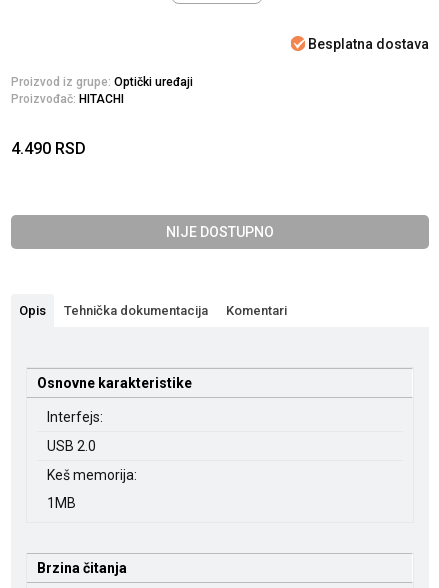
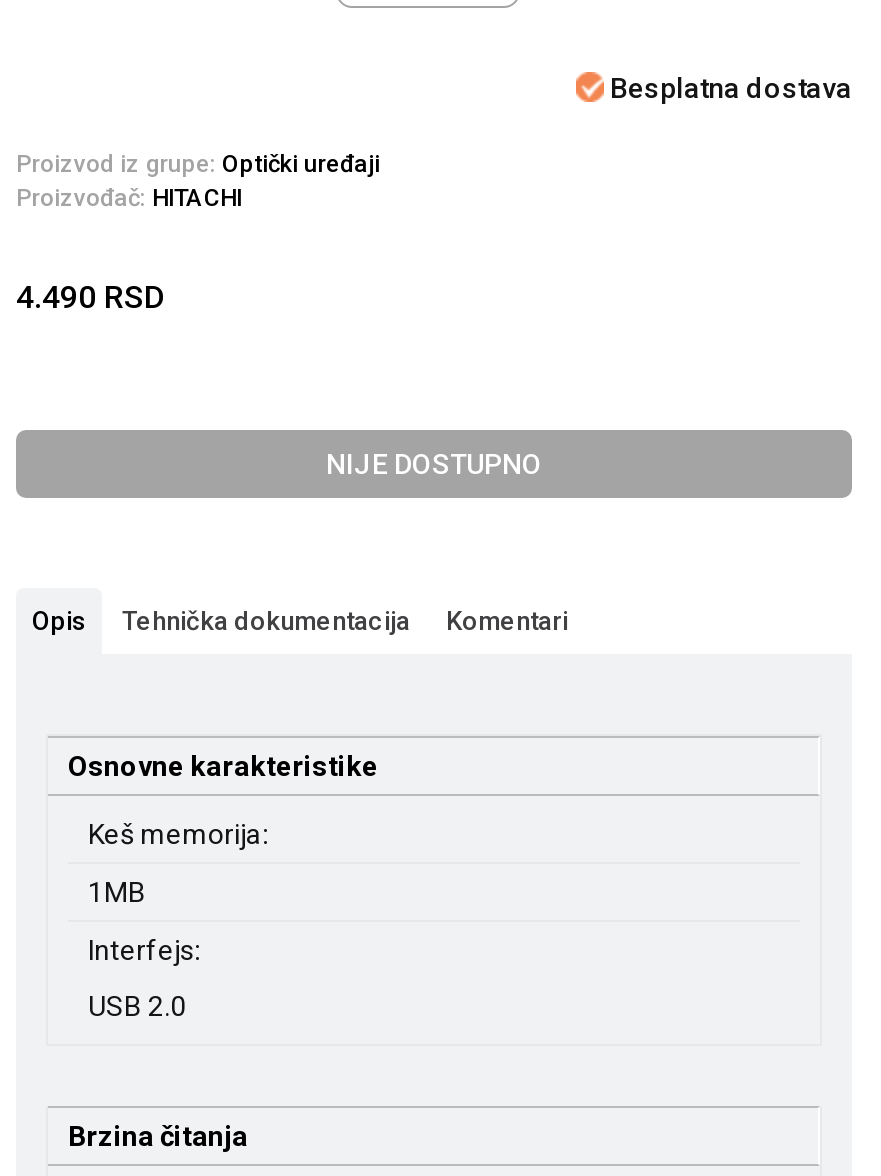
moved down: Interfejs: | USB 2.0

moved up: Keš memorija: | 1MB
